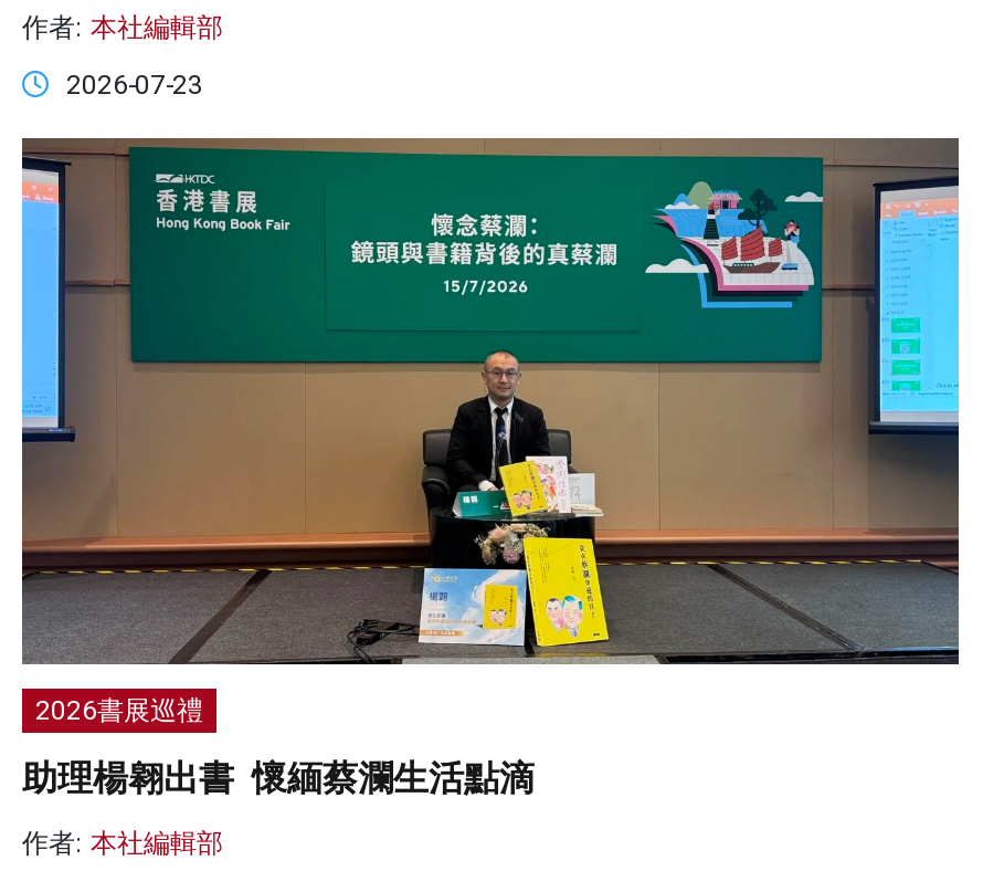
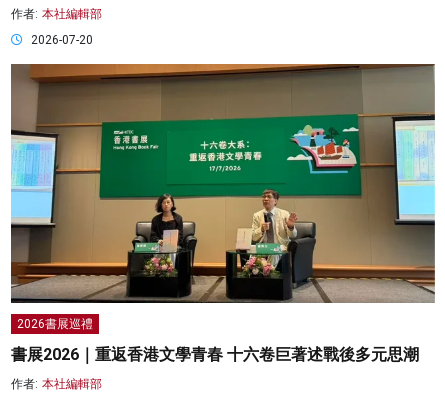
- 2026-07-23
+ 2026-07-20

- [image]
+ [image]

- 助理楊翱出書 懷緬蔡瀾生活點滴
+ 書展2026｜重返香港文學青春 十六卷巨著述戰後多元思潮
